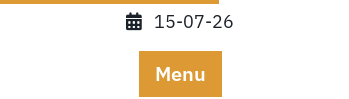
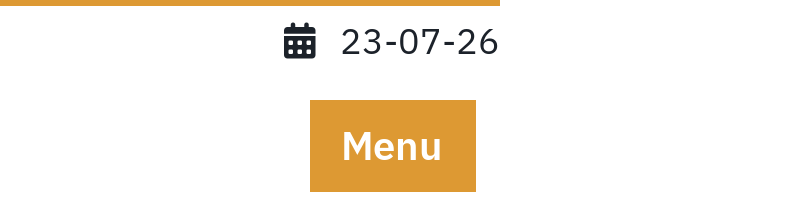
- 15-07-26
+ 23-07-26
